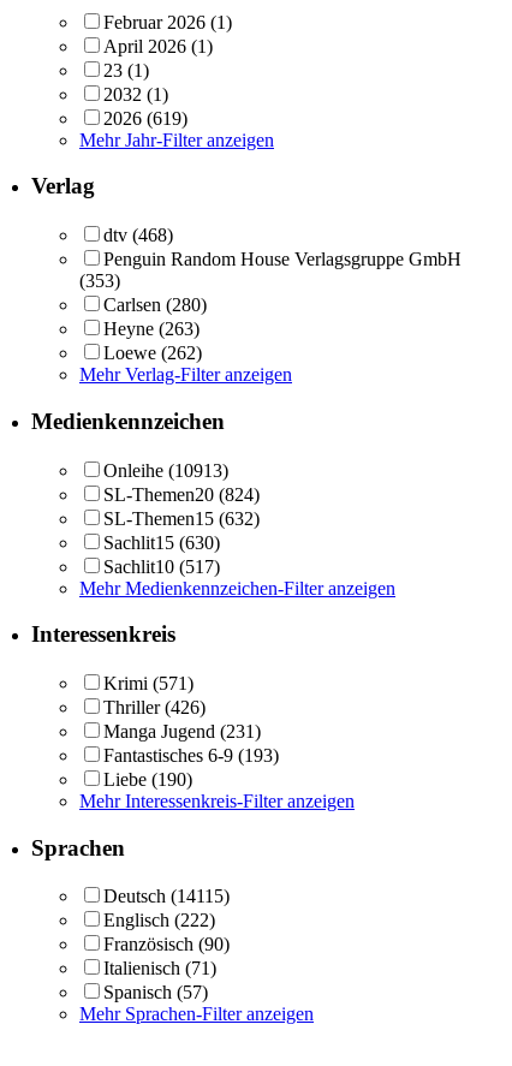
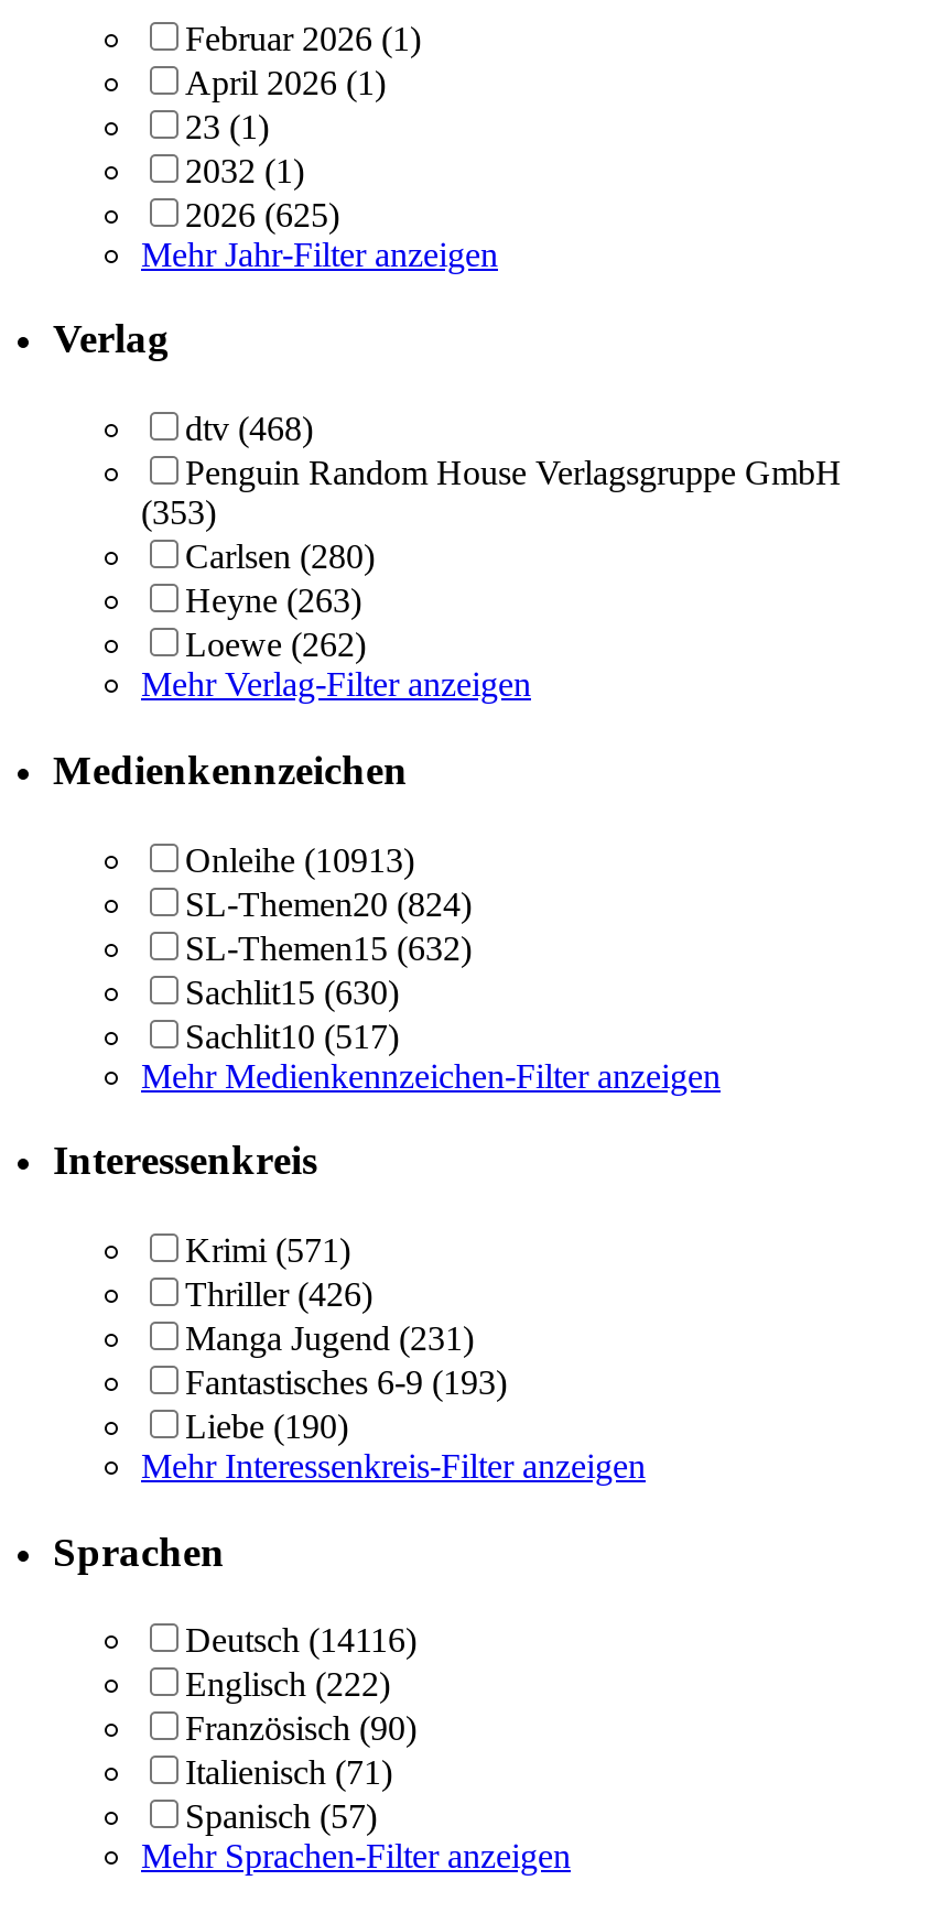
- 2026 (619)
+ 2026 (625)

- Deutsch (14115)
+ Deutsch (14116)
